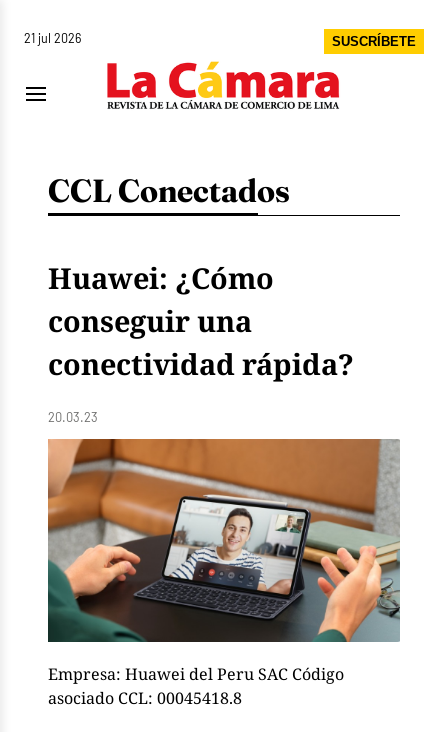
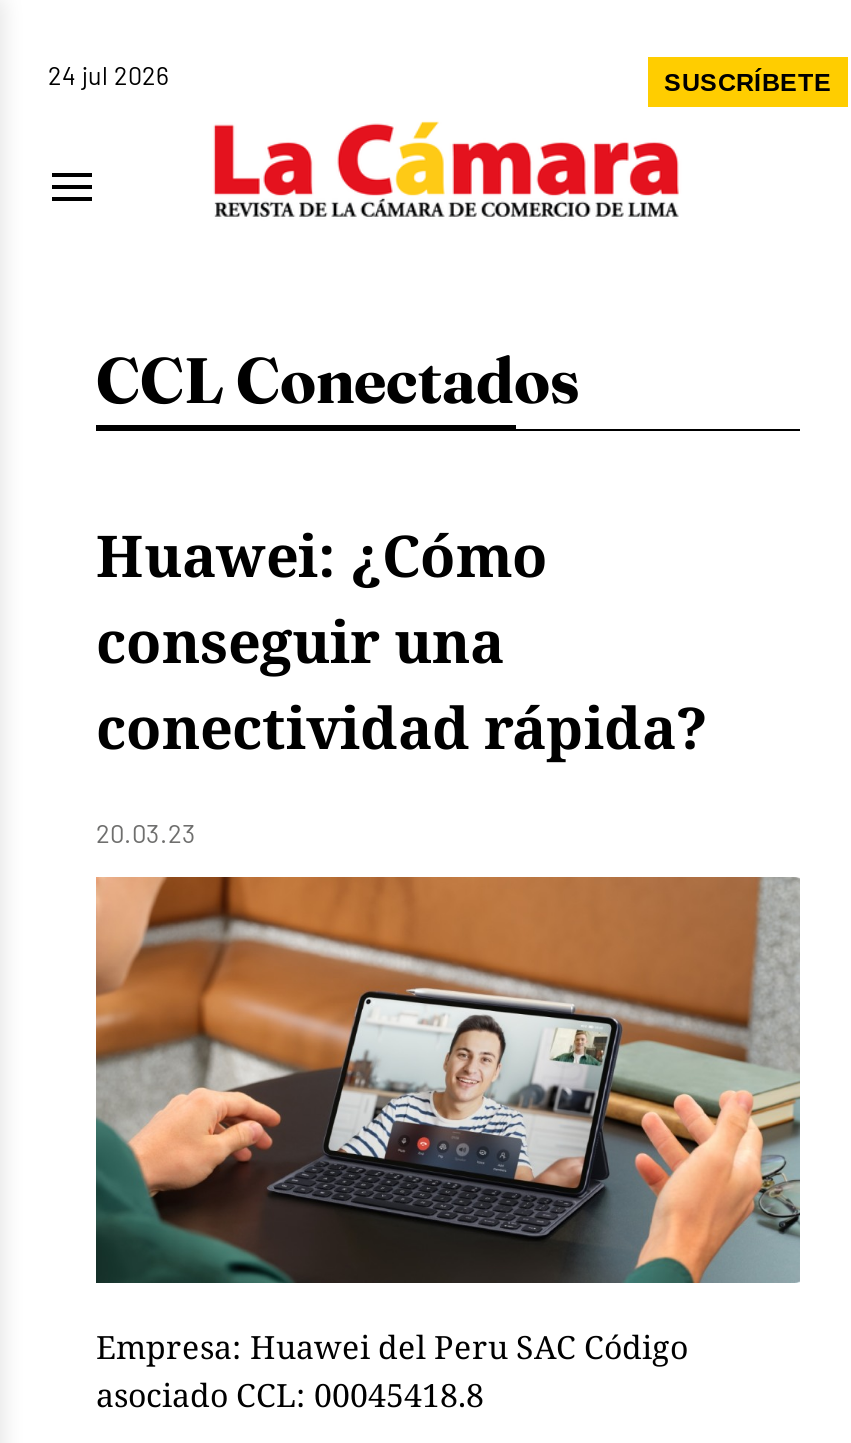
- 21 jul 2026
+ 24 jul 2026
